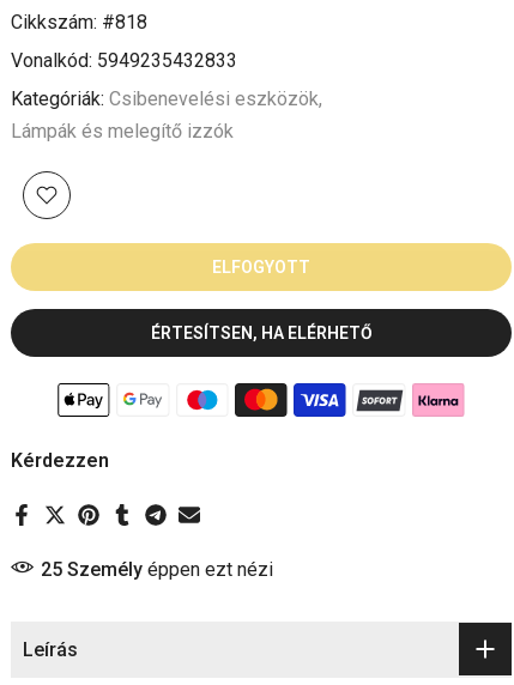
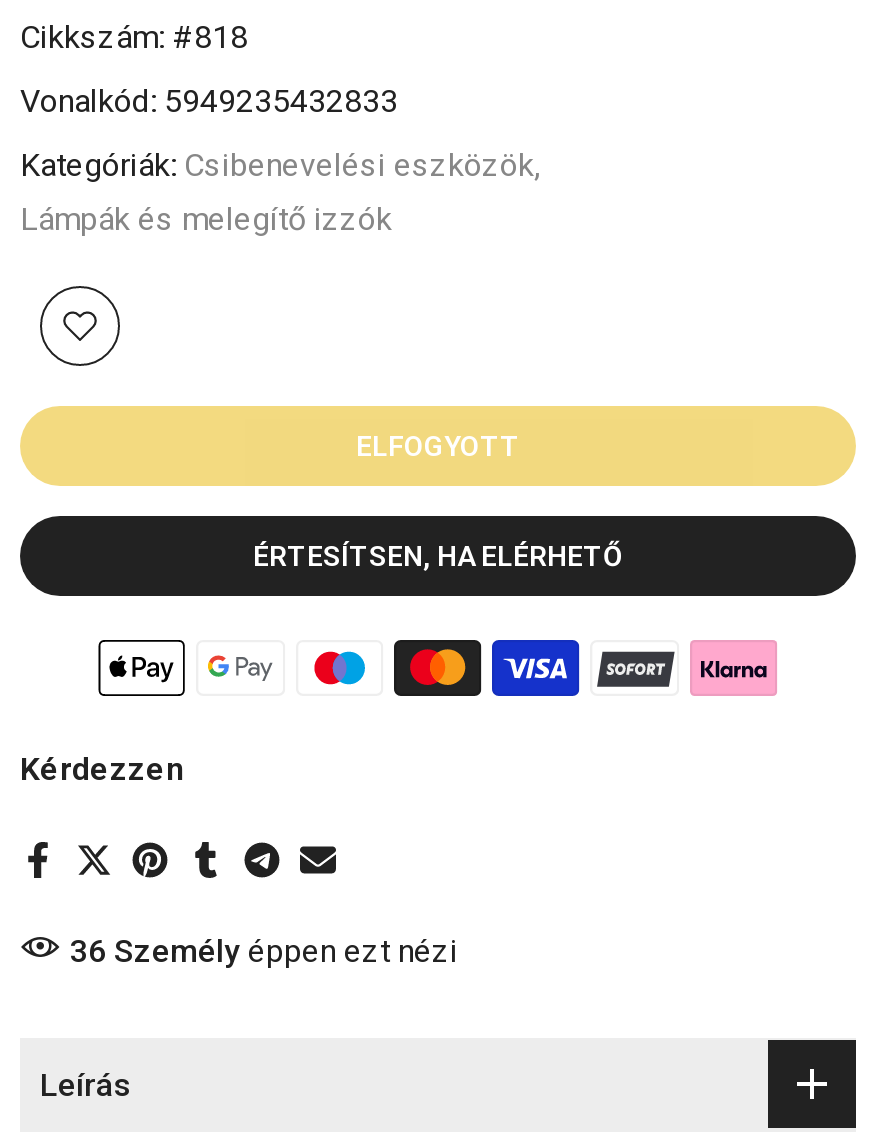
- 25 Személy éppen ezt nézi
+ 36 Személy éppen ezt nézi
